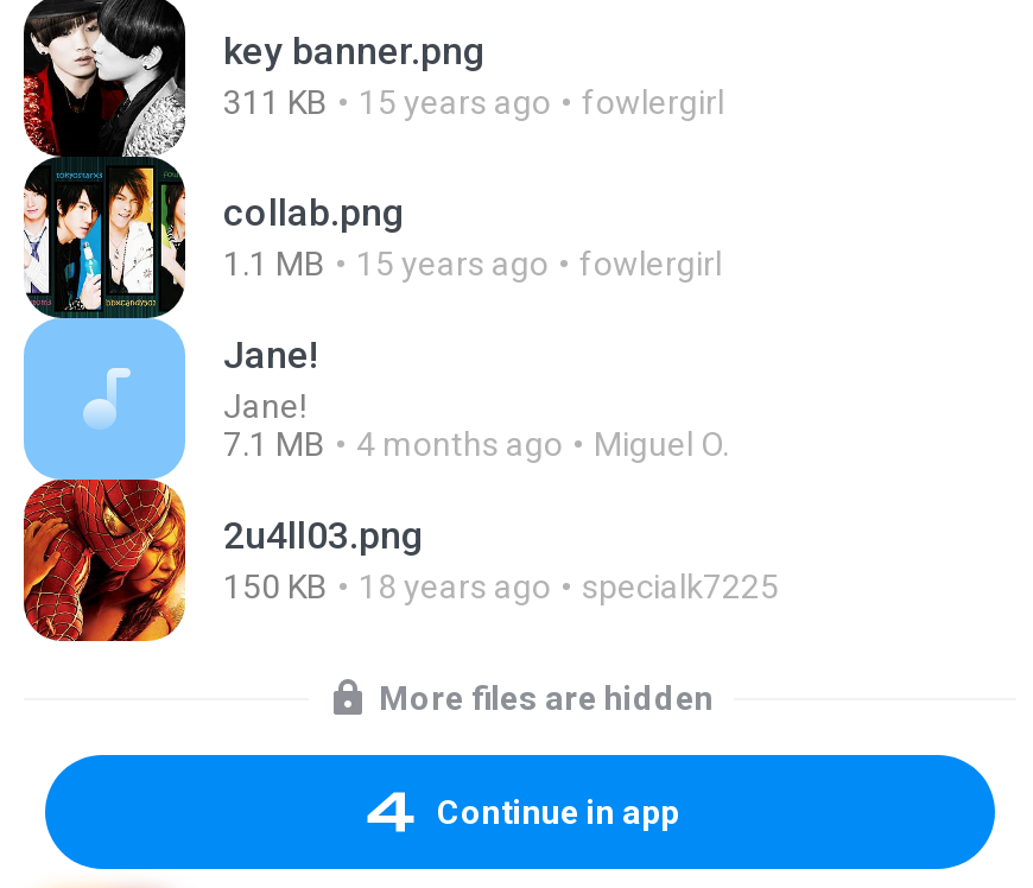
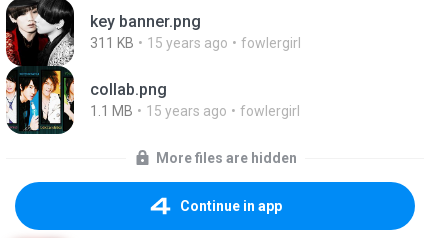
- [image]
- Jane!
- Jane!
- 7.1 MB
- 4 months ago
- Miguel O.
- 2u4ll03.png
- 150 KB
- 18 years ago
- specialk7225
